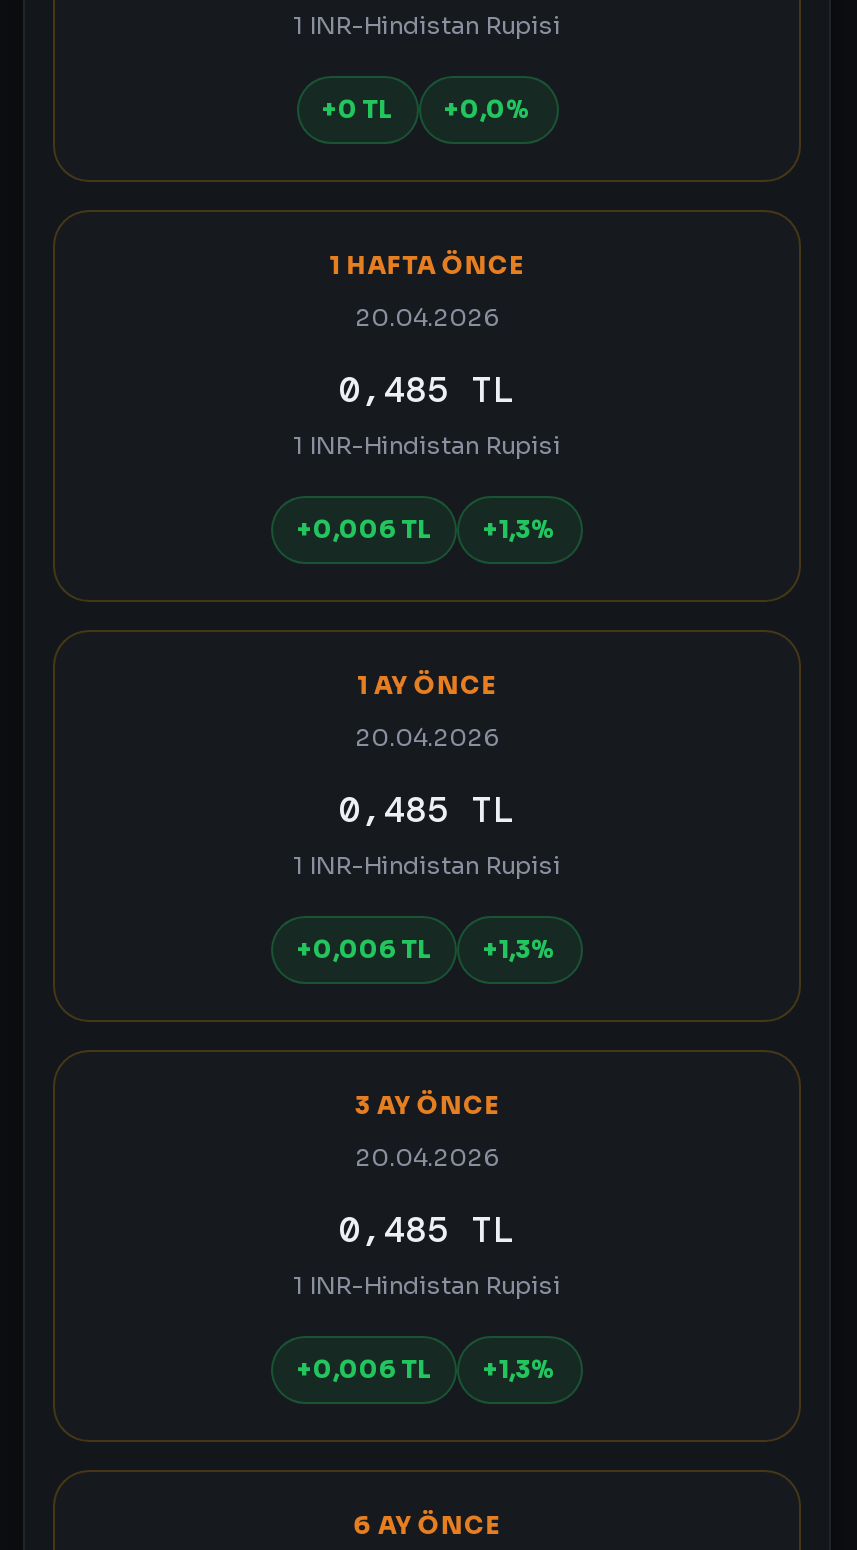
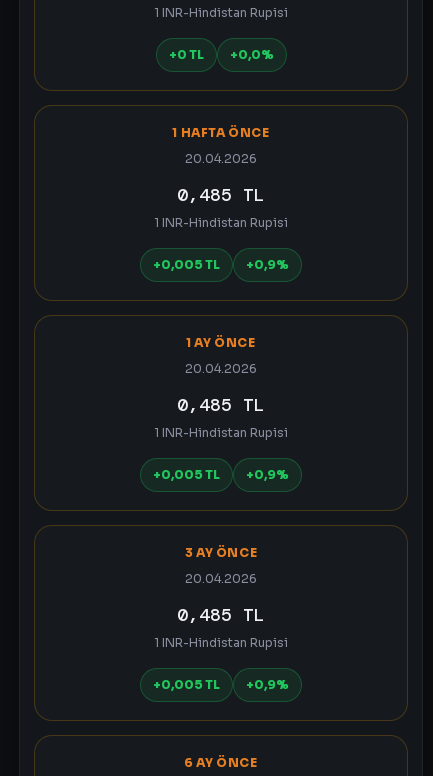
- +0,006 TL
+ +0,005 TL

- +1,3%
+ +0,9%

- +0,006 TL
+ +0,005 TL

- +1,3%
+ +0,9%

- +0,006 TL
+ +0,005 TL

- +1,3%
+ +0,9%
